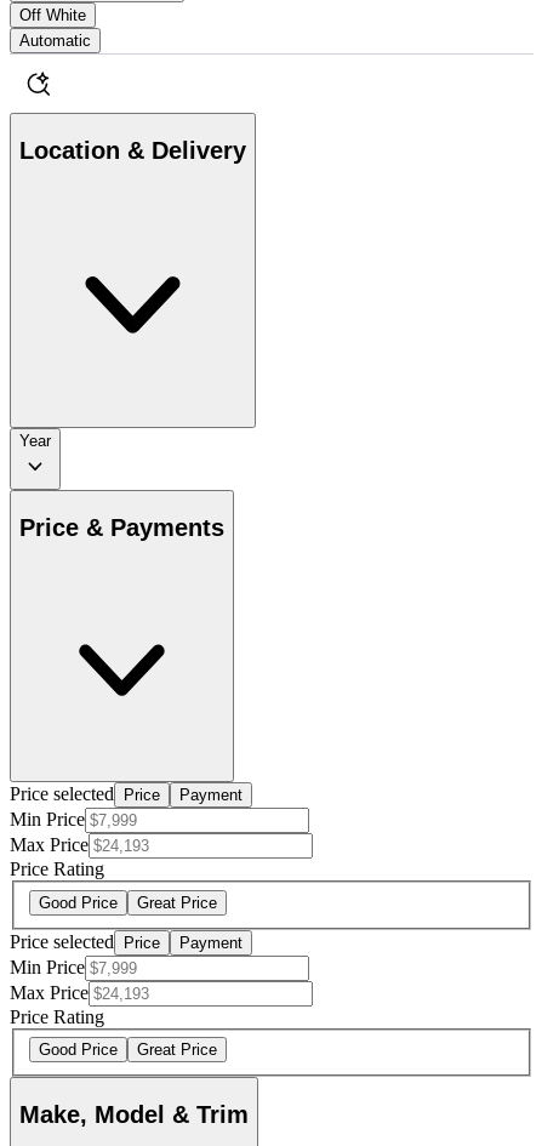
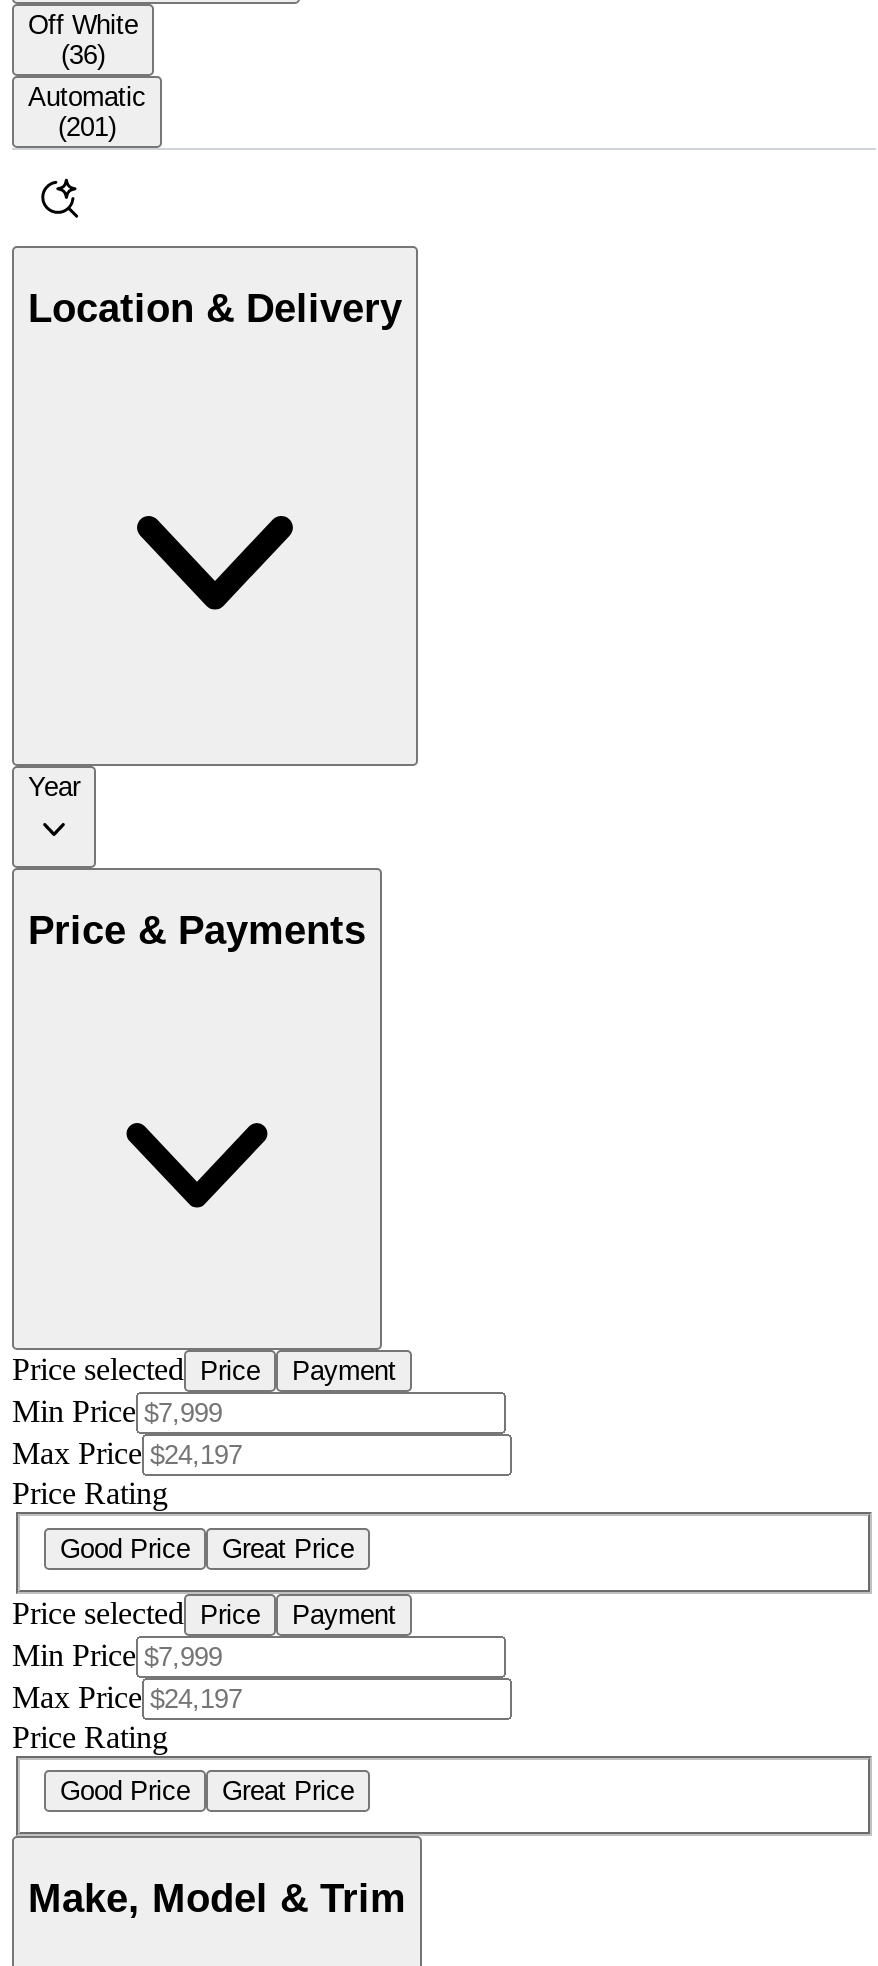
+ (36)

+ (201)
